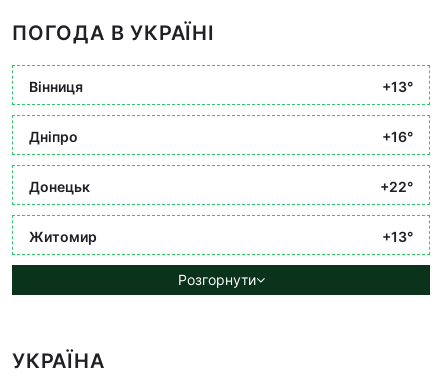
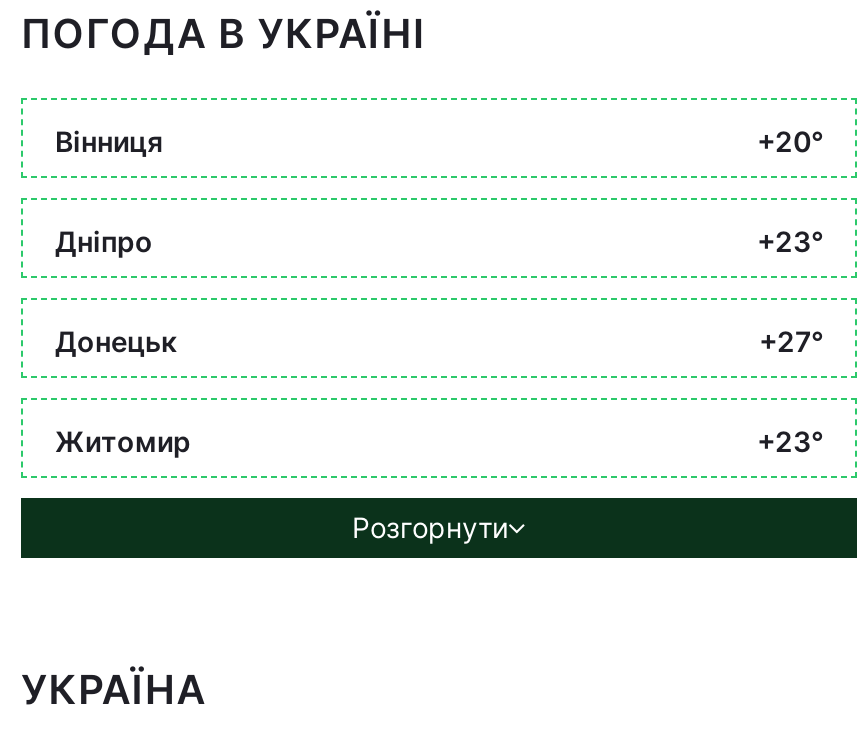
- +13°
+ +20°

- +16°
+ +23°

- +22°
+ +27°

- +13°
+ +23°
